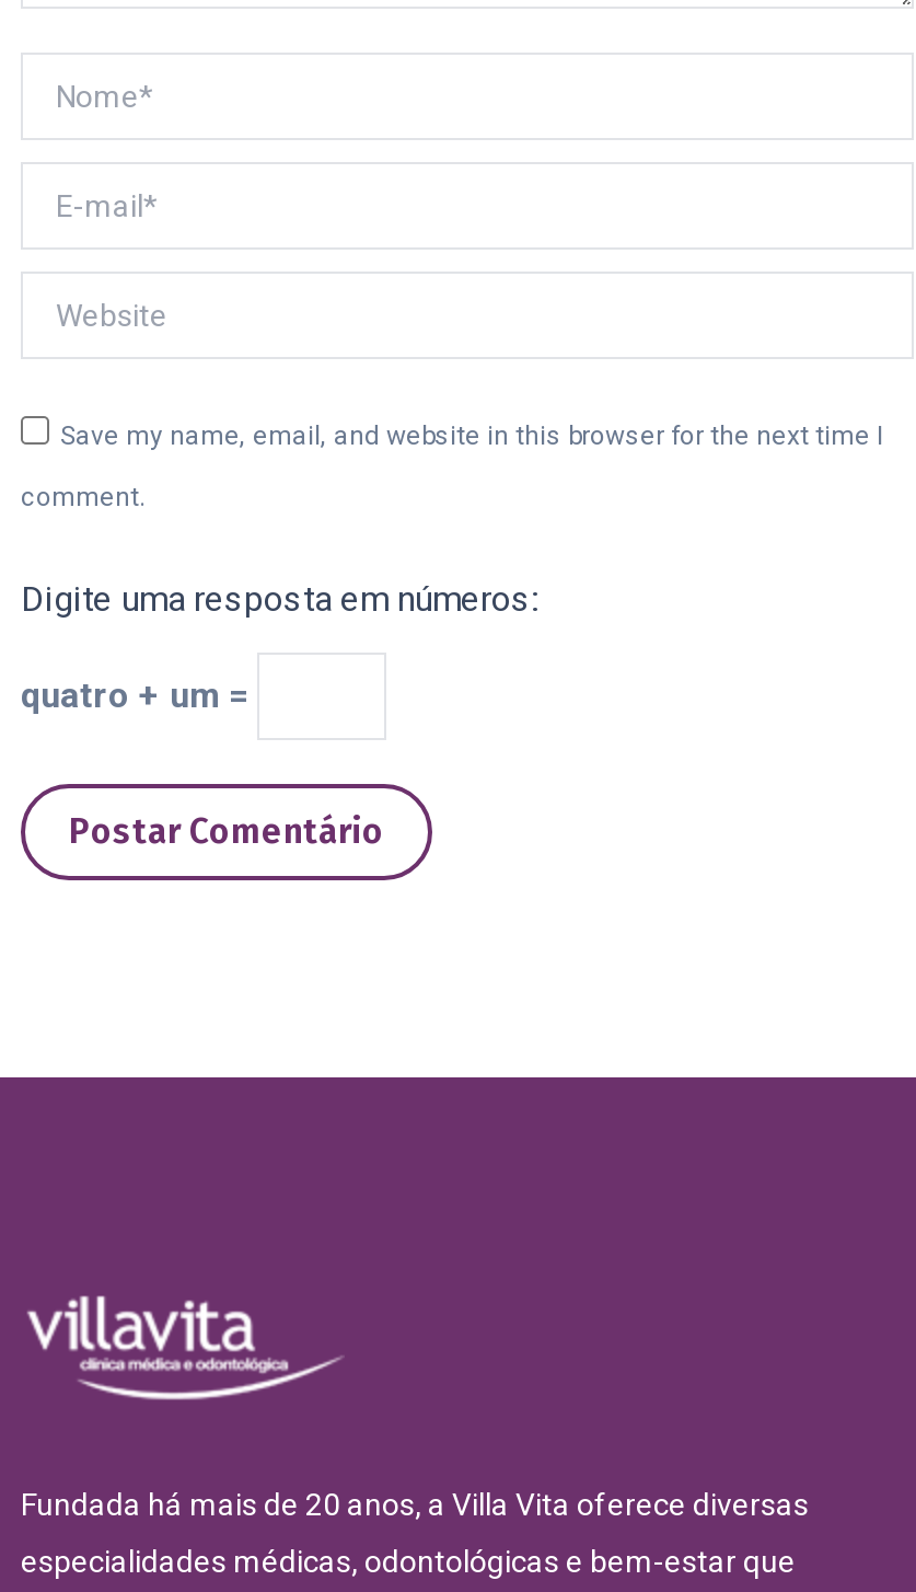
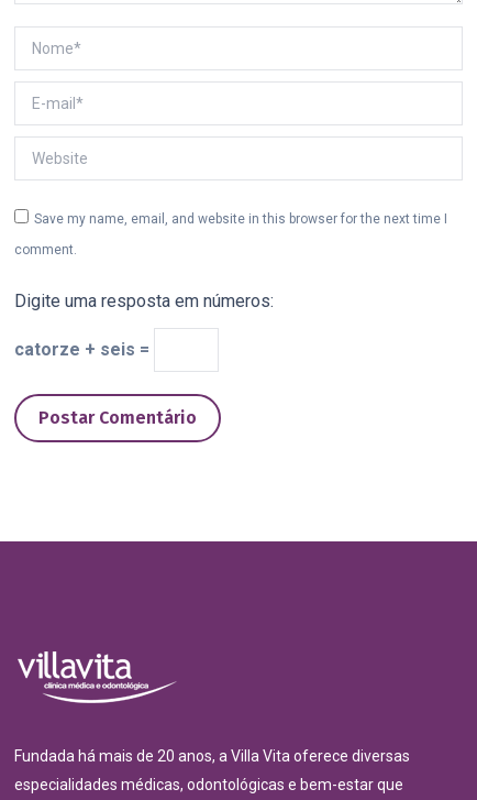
- quatro + um =
+ catorze + seis =
